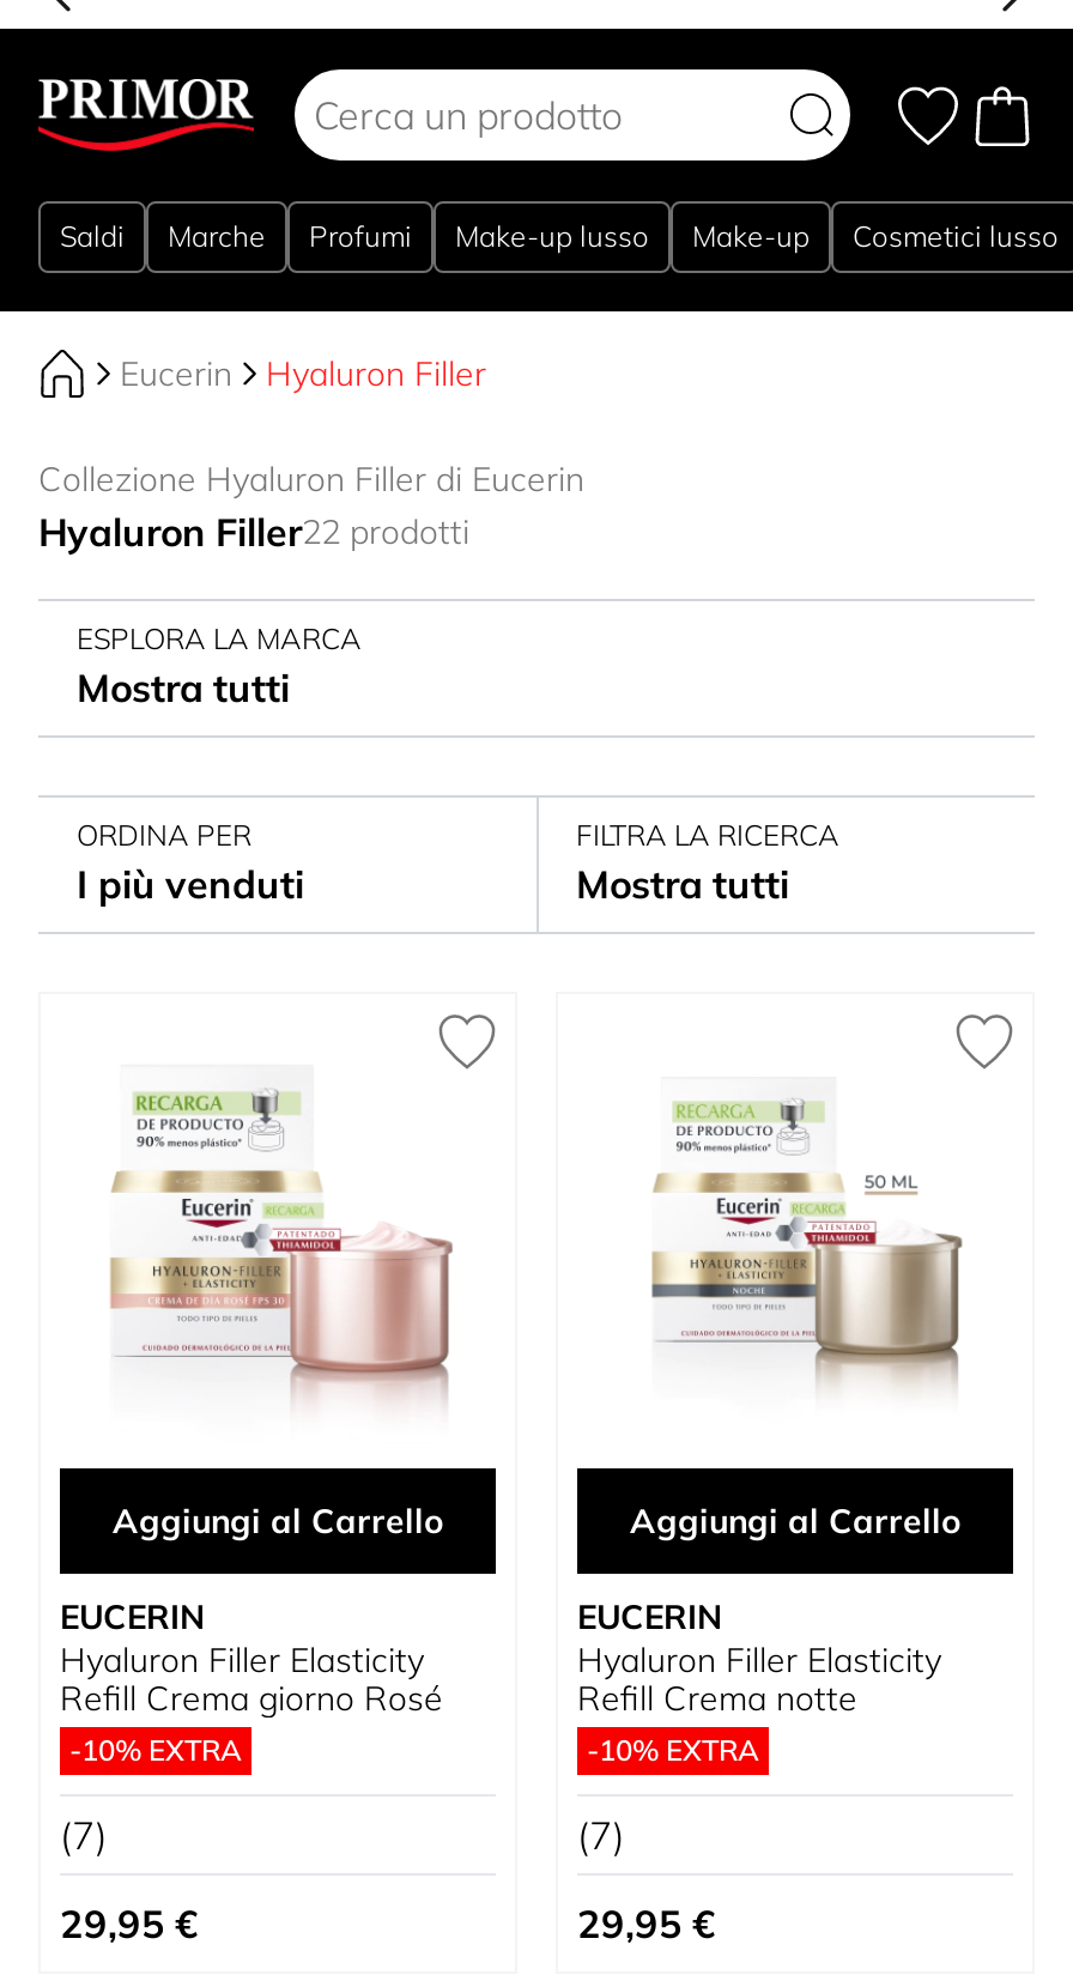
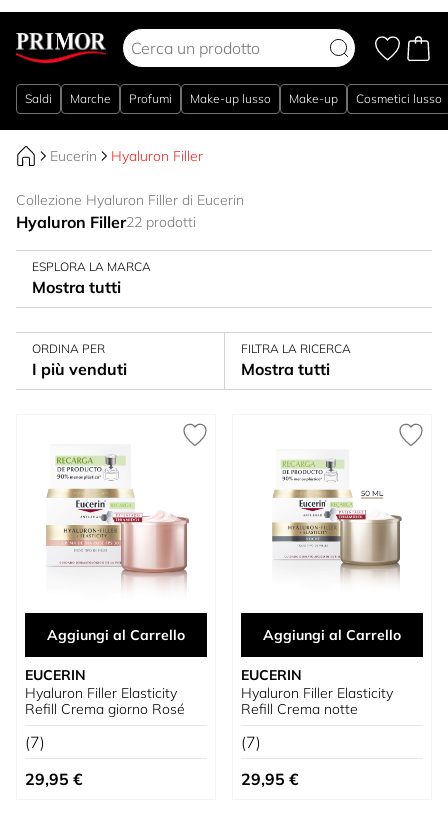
- -10% EXTRA

- -10% EXTRA
